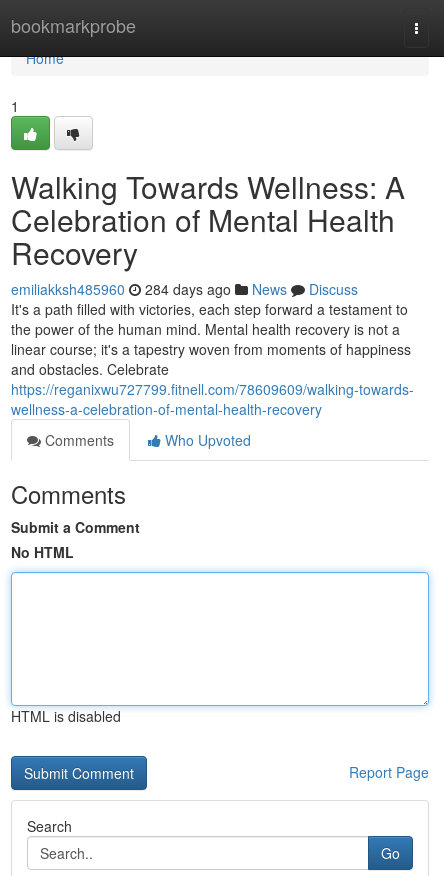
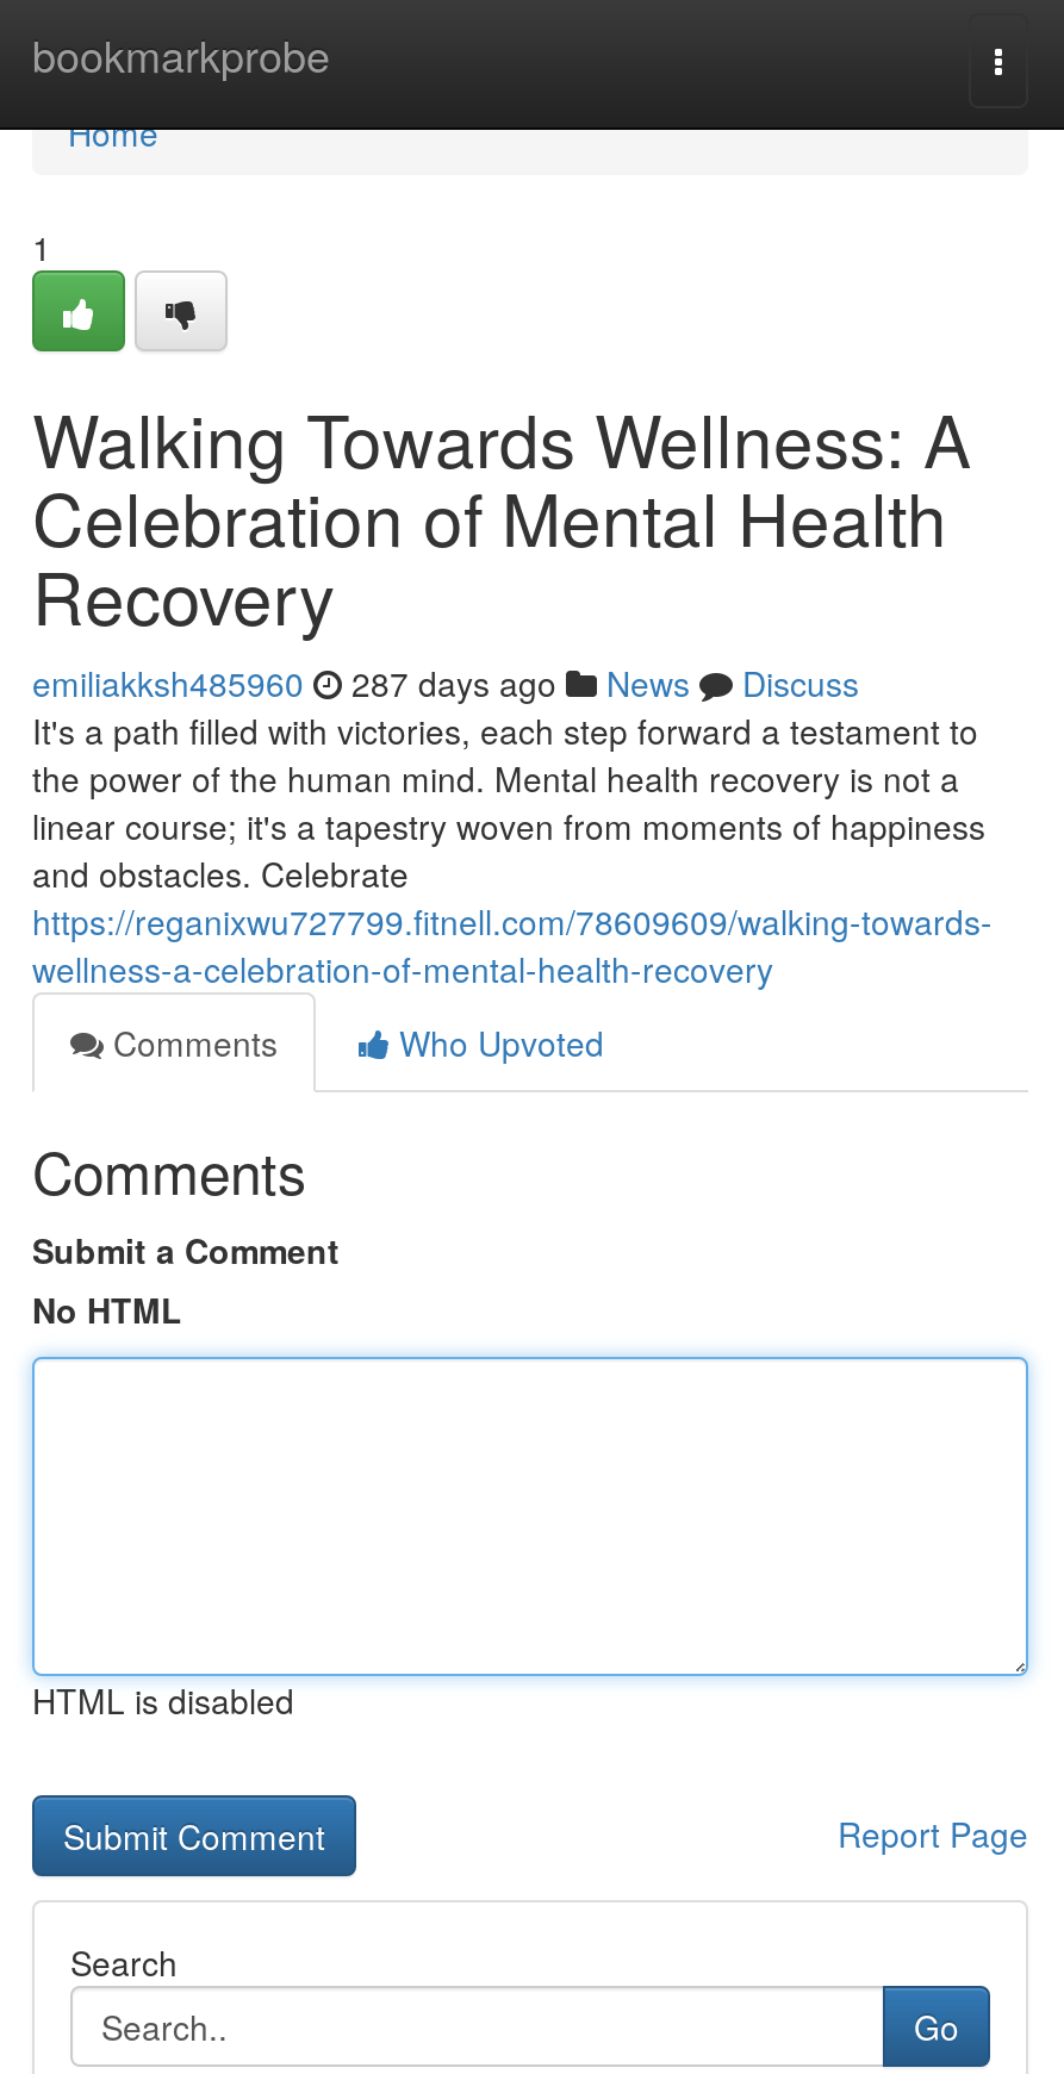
- emiliakksh485960 284 days ago News Discuss
+ emiliakksh485960 287 days ago News Discuss
